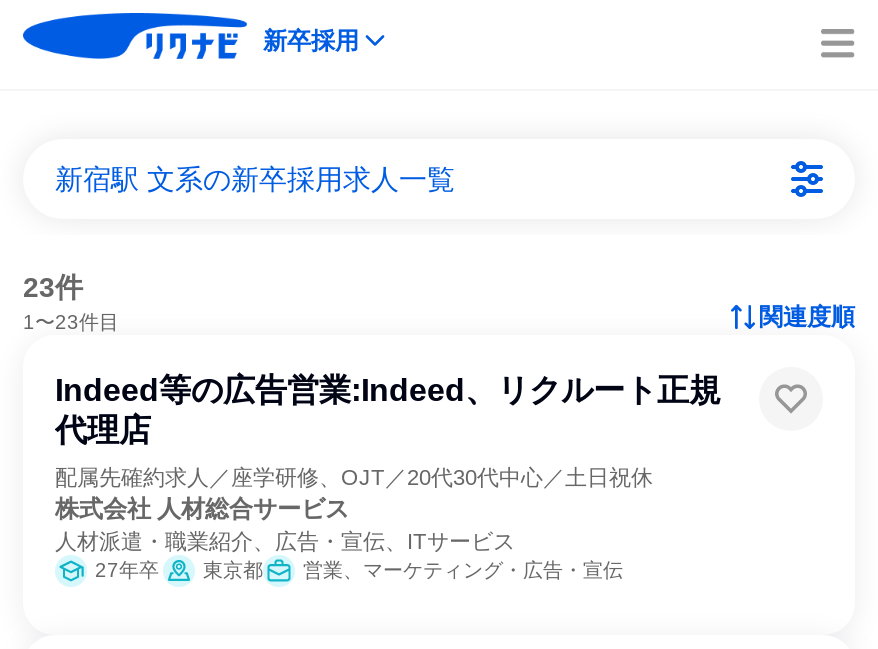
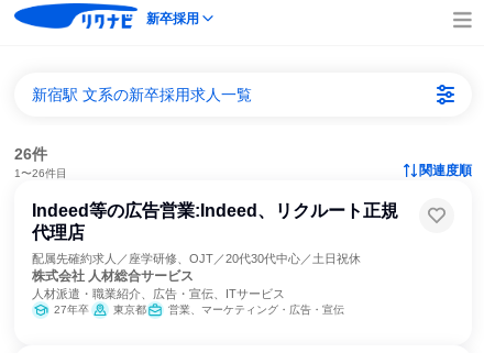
- 23件
+ 26件

- 1〜23件目
+ 1〜26件目
